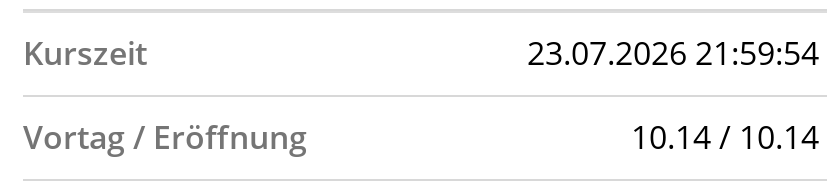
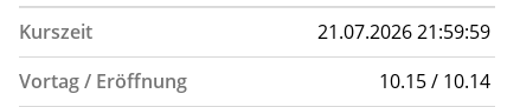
- 23.07.2026 21:59:54
+ 21.07.2026 21:59:59

- 10.14 / 10.14
+ 10.15 / 10.14
